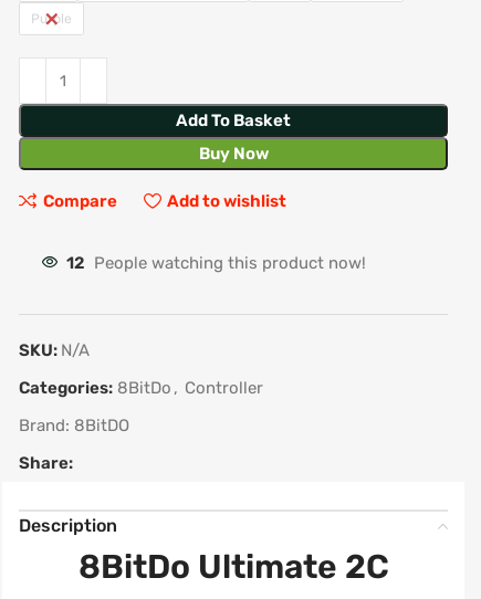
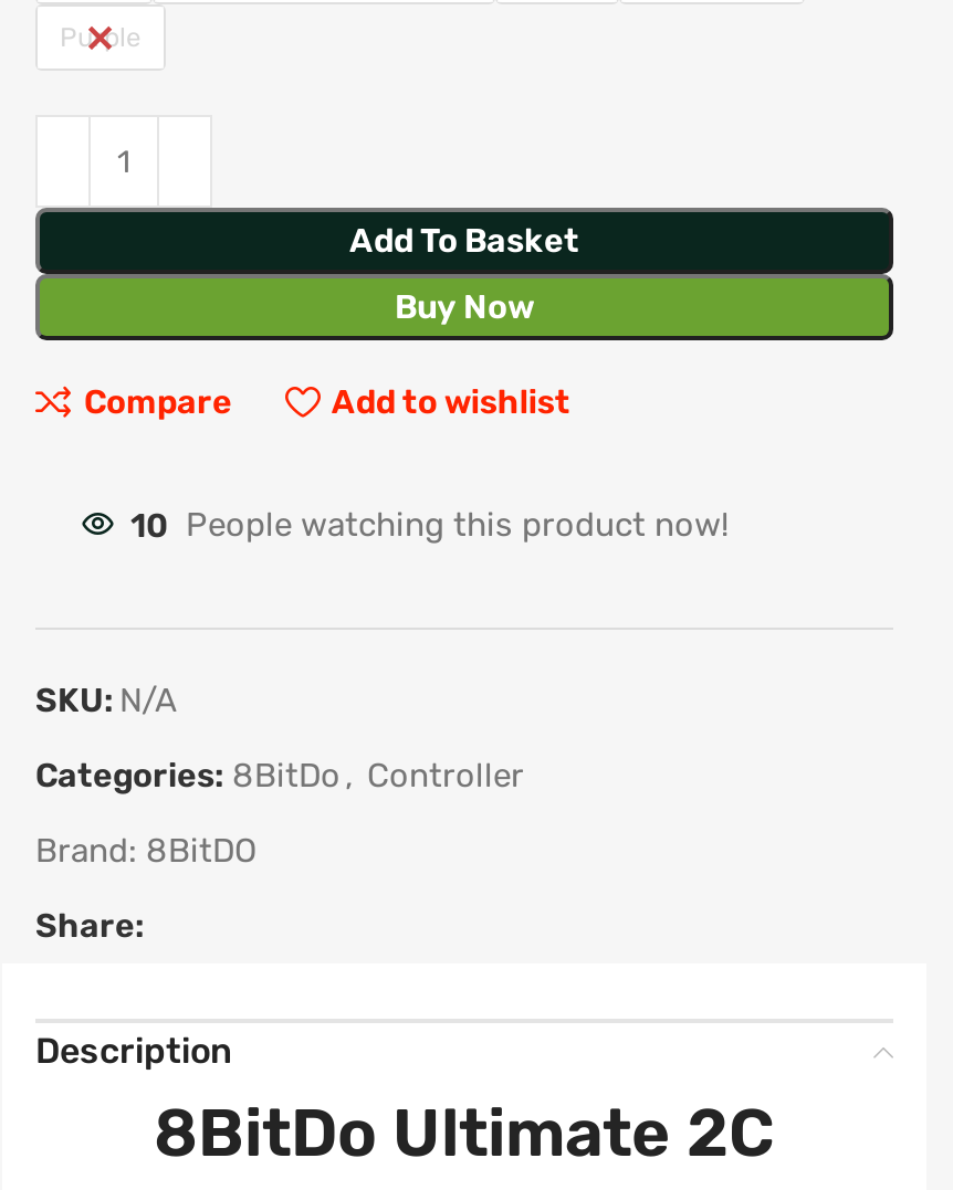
- 12 People watching this product now!
+ 10 People watching this product now!
